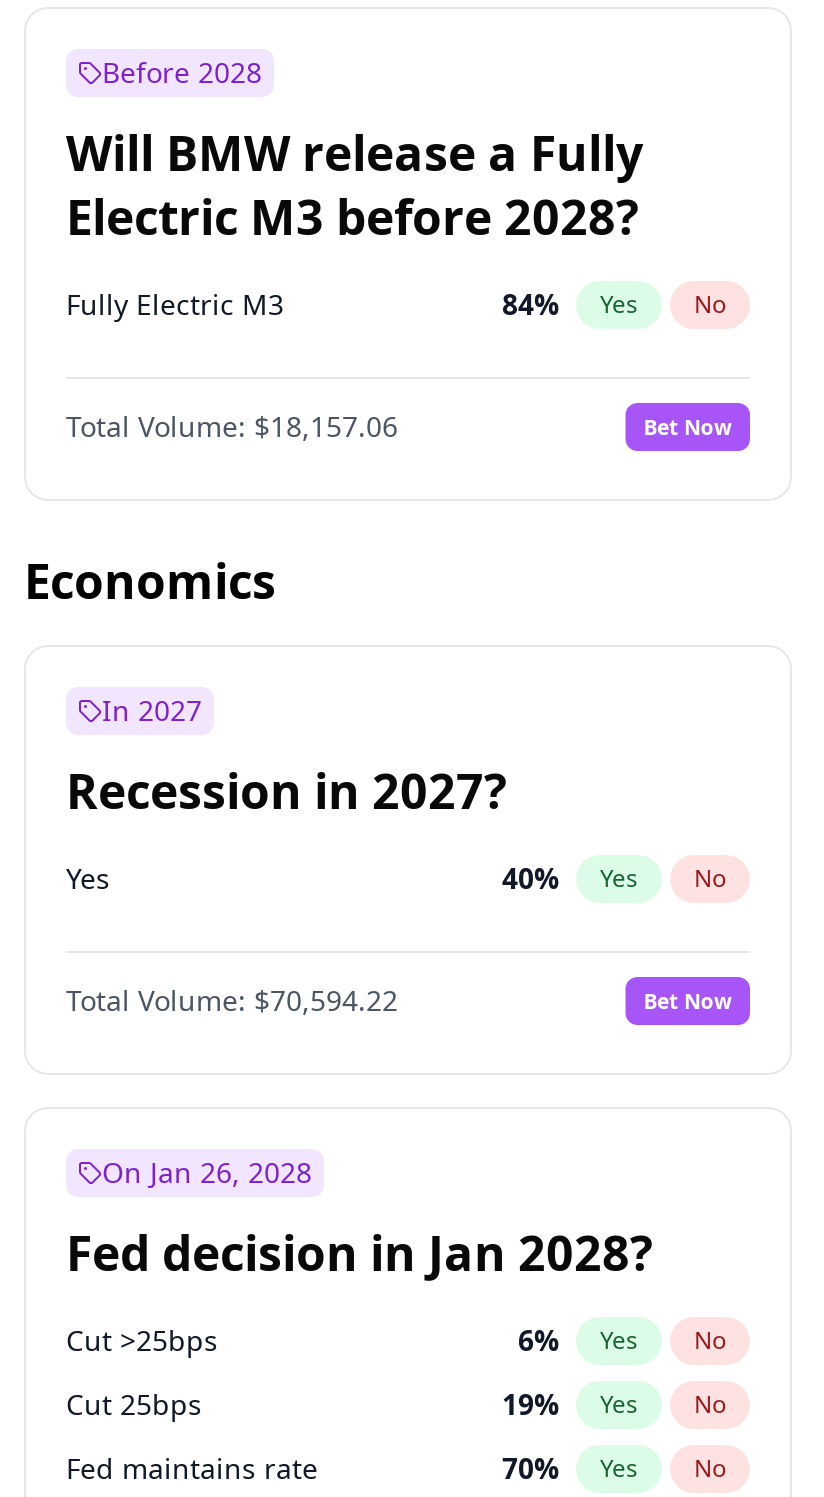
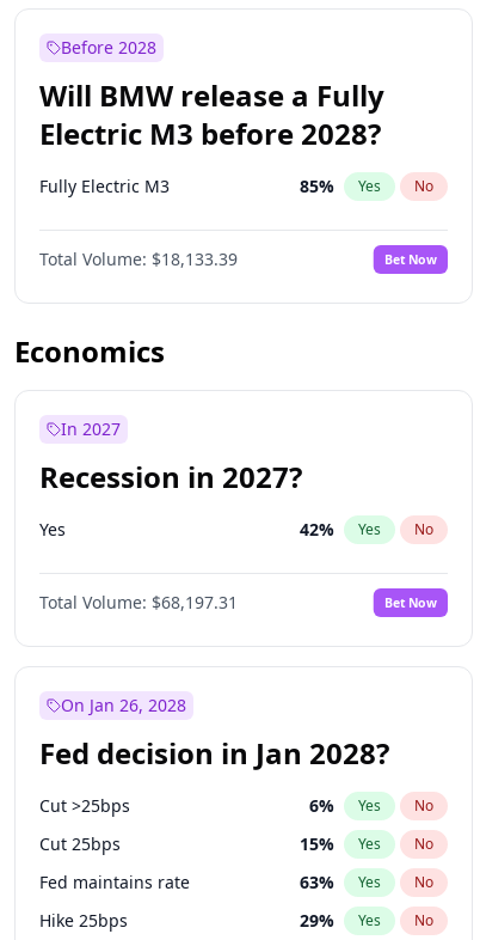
- 84% Yes No
+ 85% Yes No

- Total Volume: $18,157.06
+ Total Volume: $18,133.39

- 40% Yes No
+ 42% Yes No

- Total Volume: $70,594.22
+ Total Volume: $68,197.31

- 19% Yes No
+ 15% Yes No

- 70%
+ 63%
+ Yes
+ No
+ Hike 25bps
+ 29%
